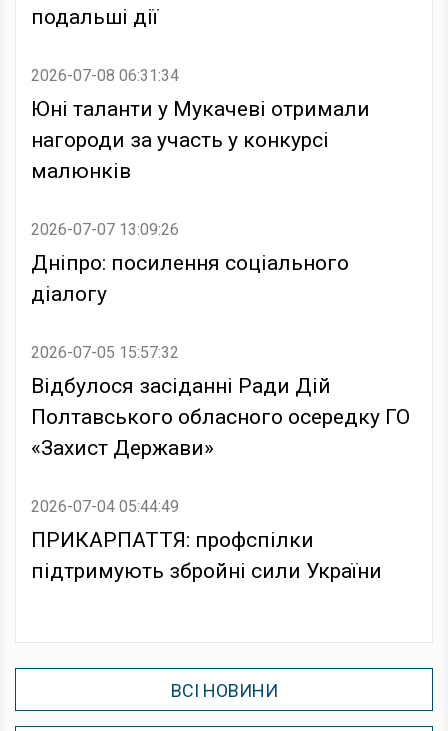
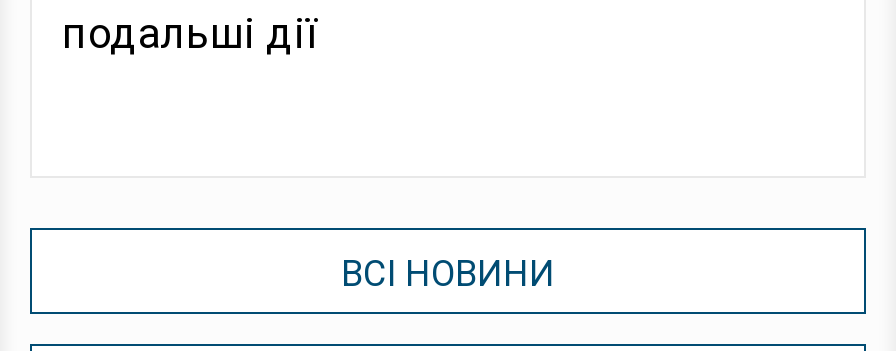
- 2026-07-08 06:31:34
- Юні таланти у Мукачеві отримали
- нагороди за участь у конкурсі
- малюнків
- 2026-07-07 13:09:26
- Дніпро: посилення соціального
- діалогу
- 2026-07-05 15:57:32
- Відбулося засіданні Ради Дій
- Полтавського обласного осередку ГО
- «Захист Держави»
- 2026-07-04 05:44:49
- ПРИКАРПАТТЯ: профспілки
- підтримують збройні сили України
